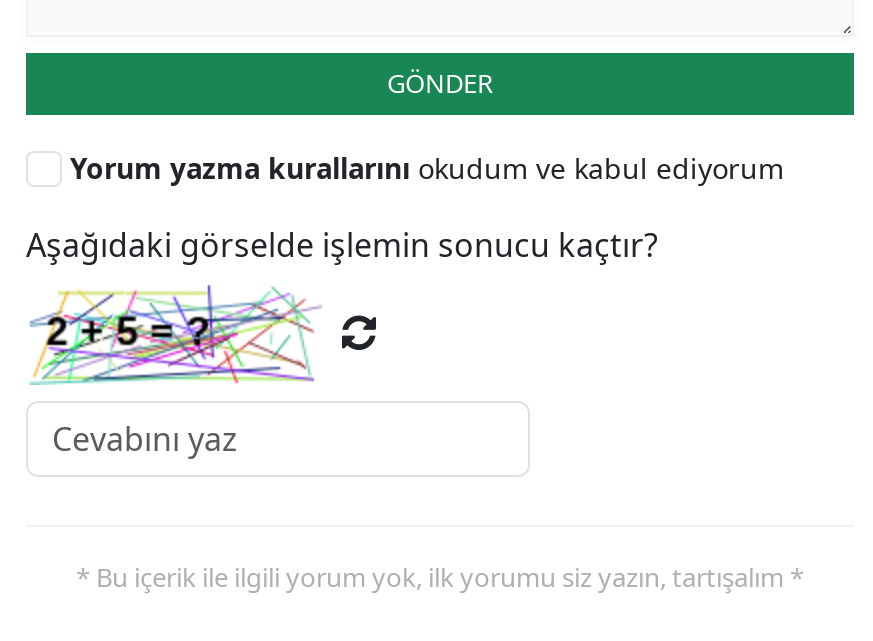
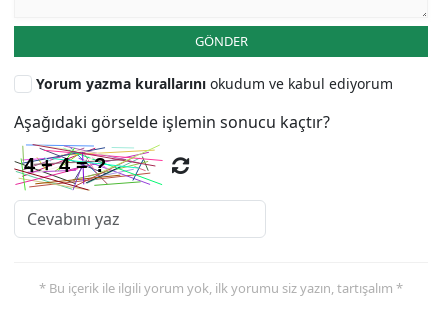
- [image]
+ [image]
